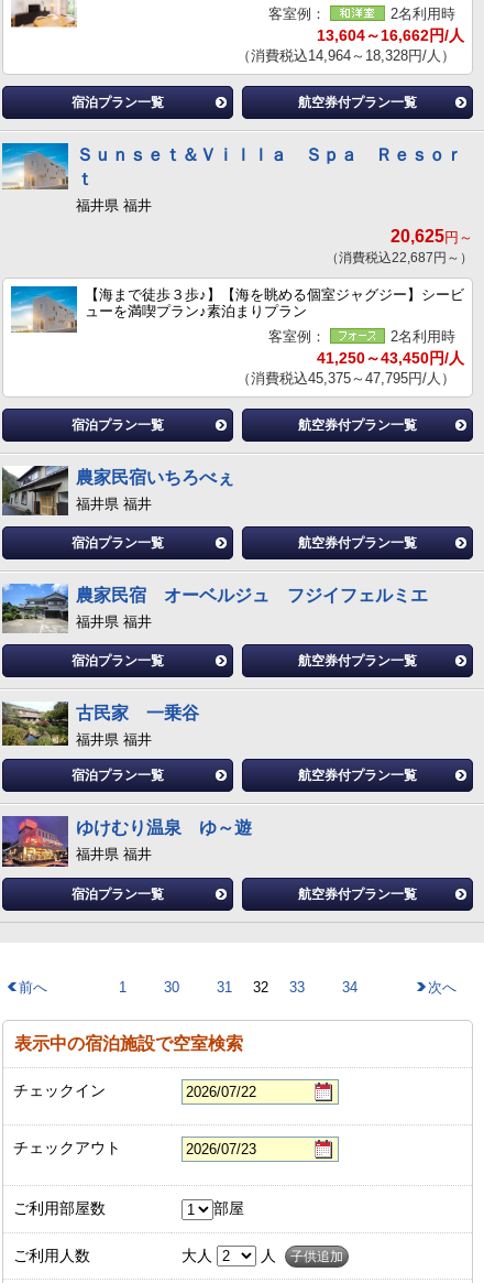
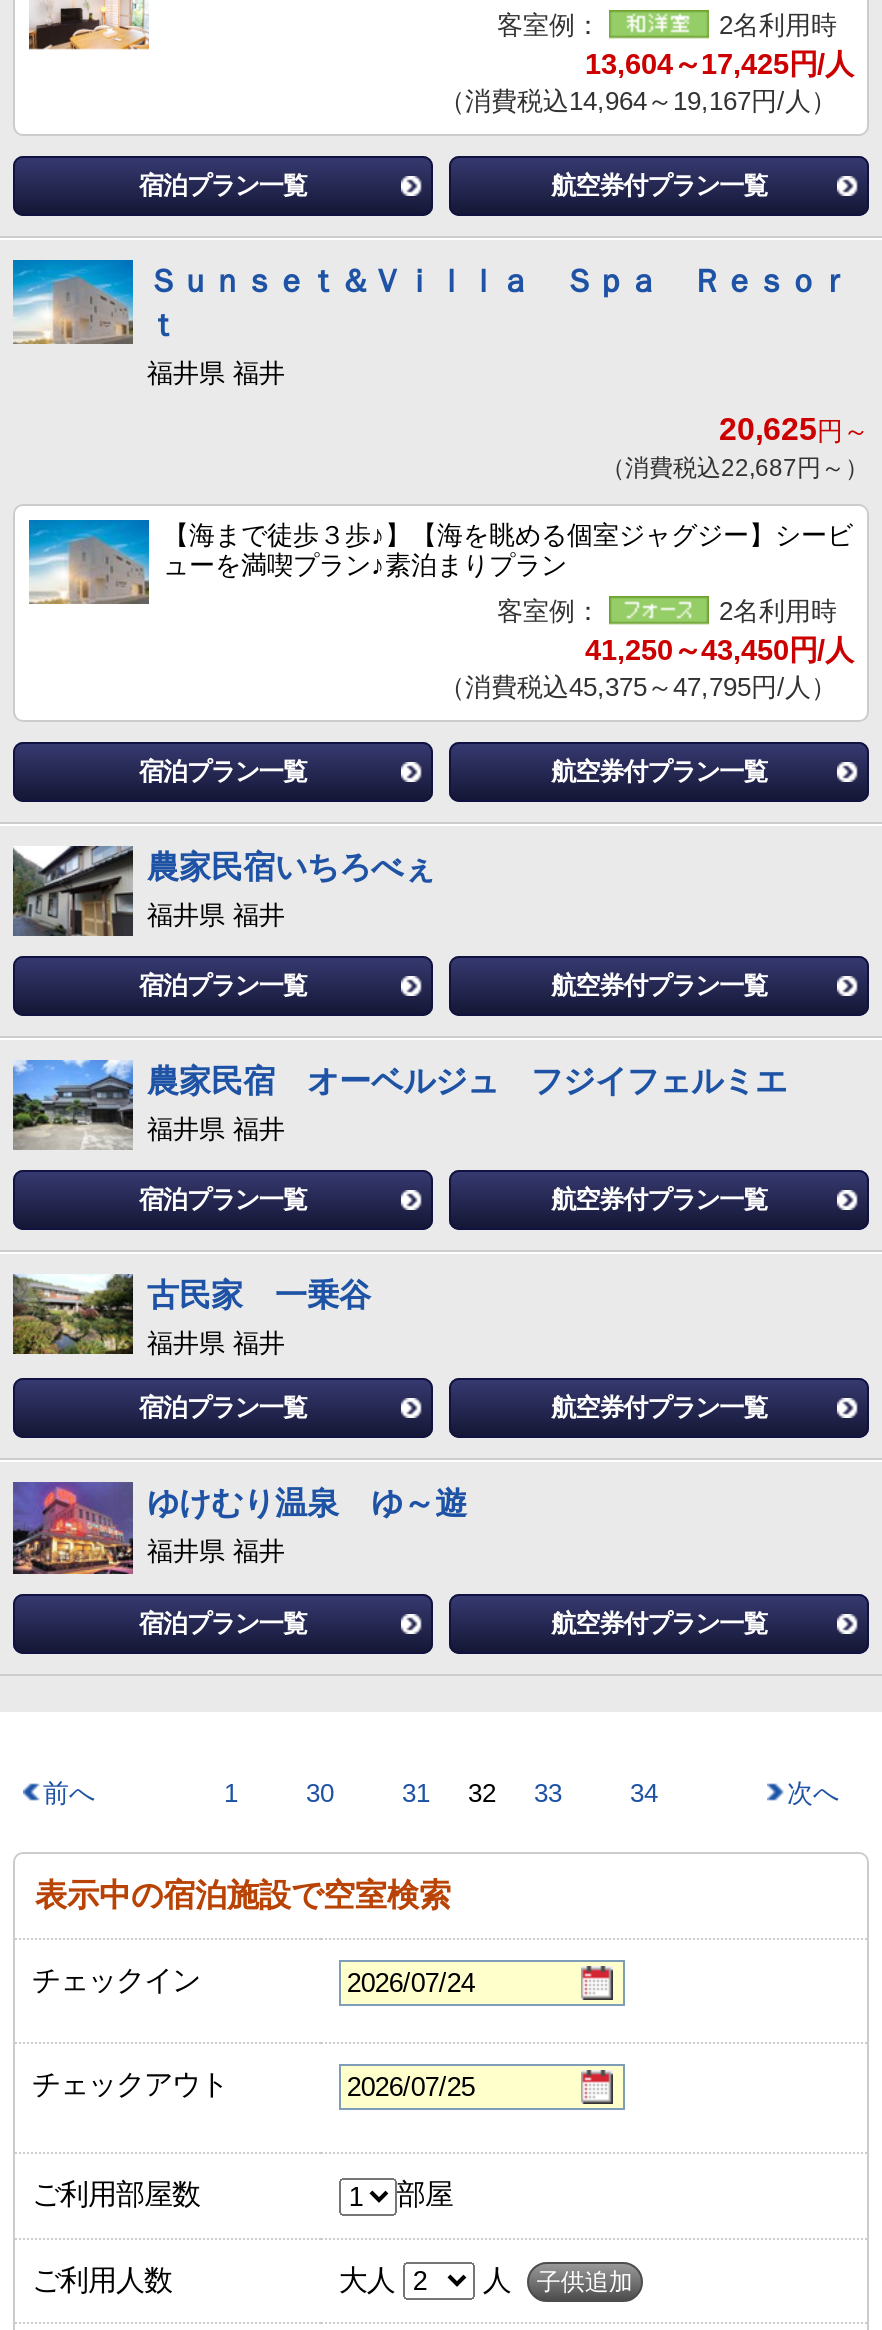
- 13,604～16,662円/人
+ 13,604～17,425円/人

- （消費税込14,964～18,328円/人）
+ （消費税込14,964～19,167円/人）
